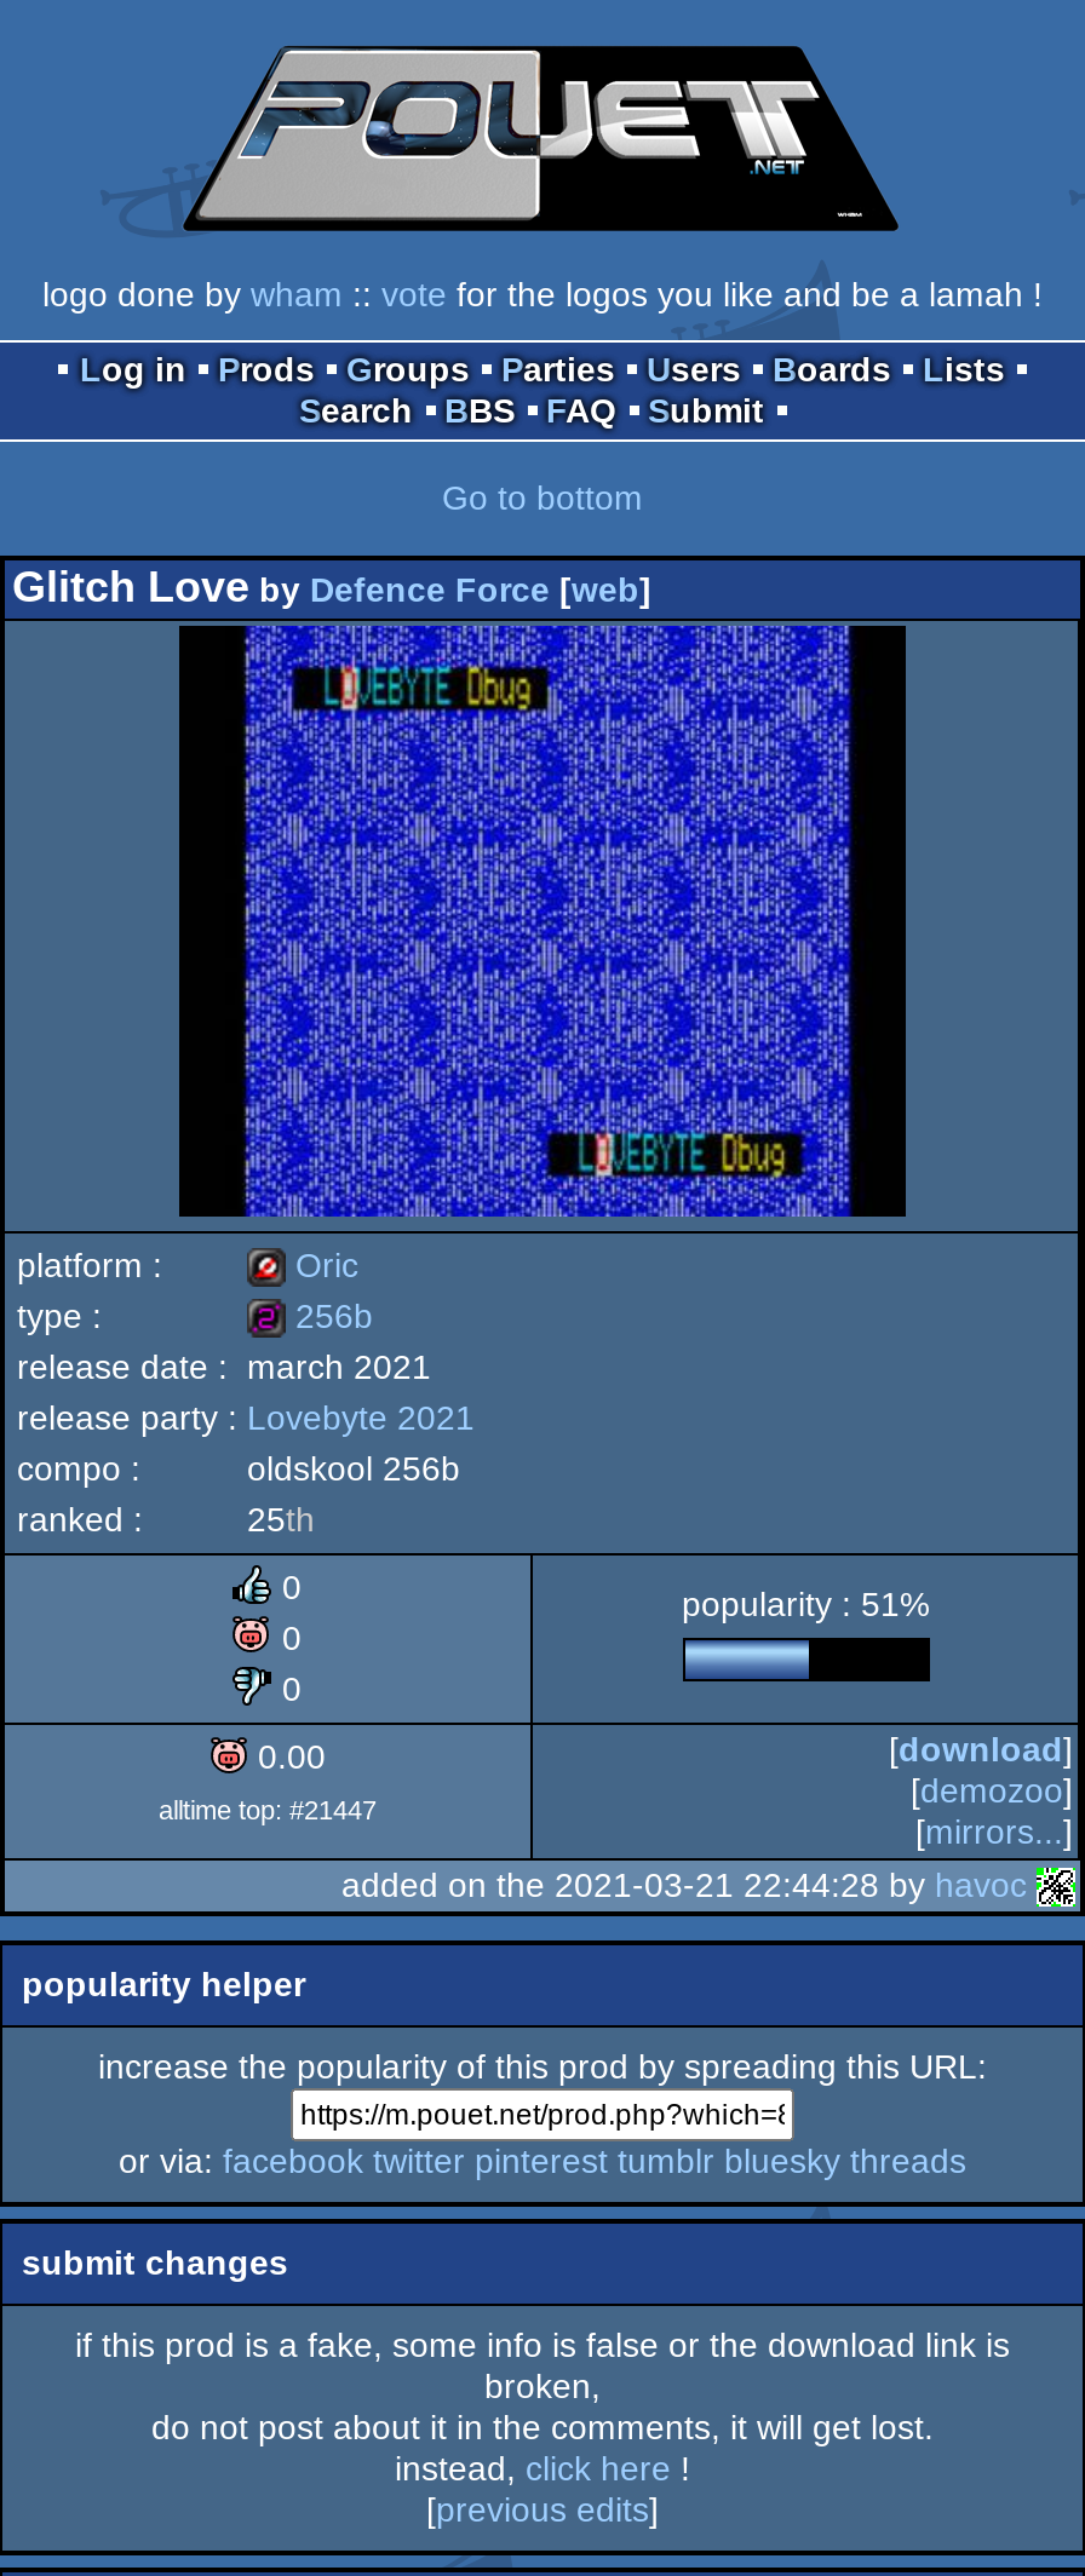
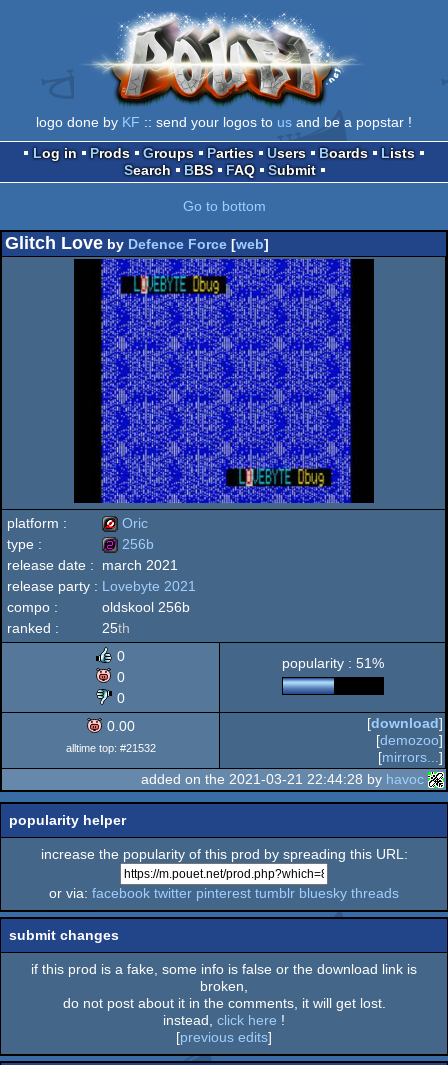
- [image]
- logo done by wham:: vote for the logos you like and be a lamah !
+ [image]
+ logo done by KF:: send your logos to us and be a popstar !

- alltime top: #21447
+ alltime top: #21532
